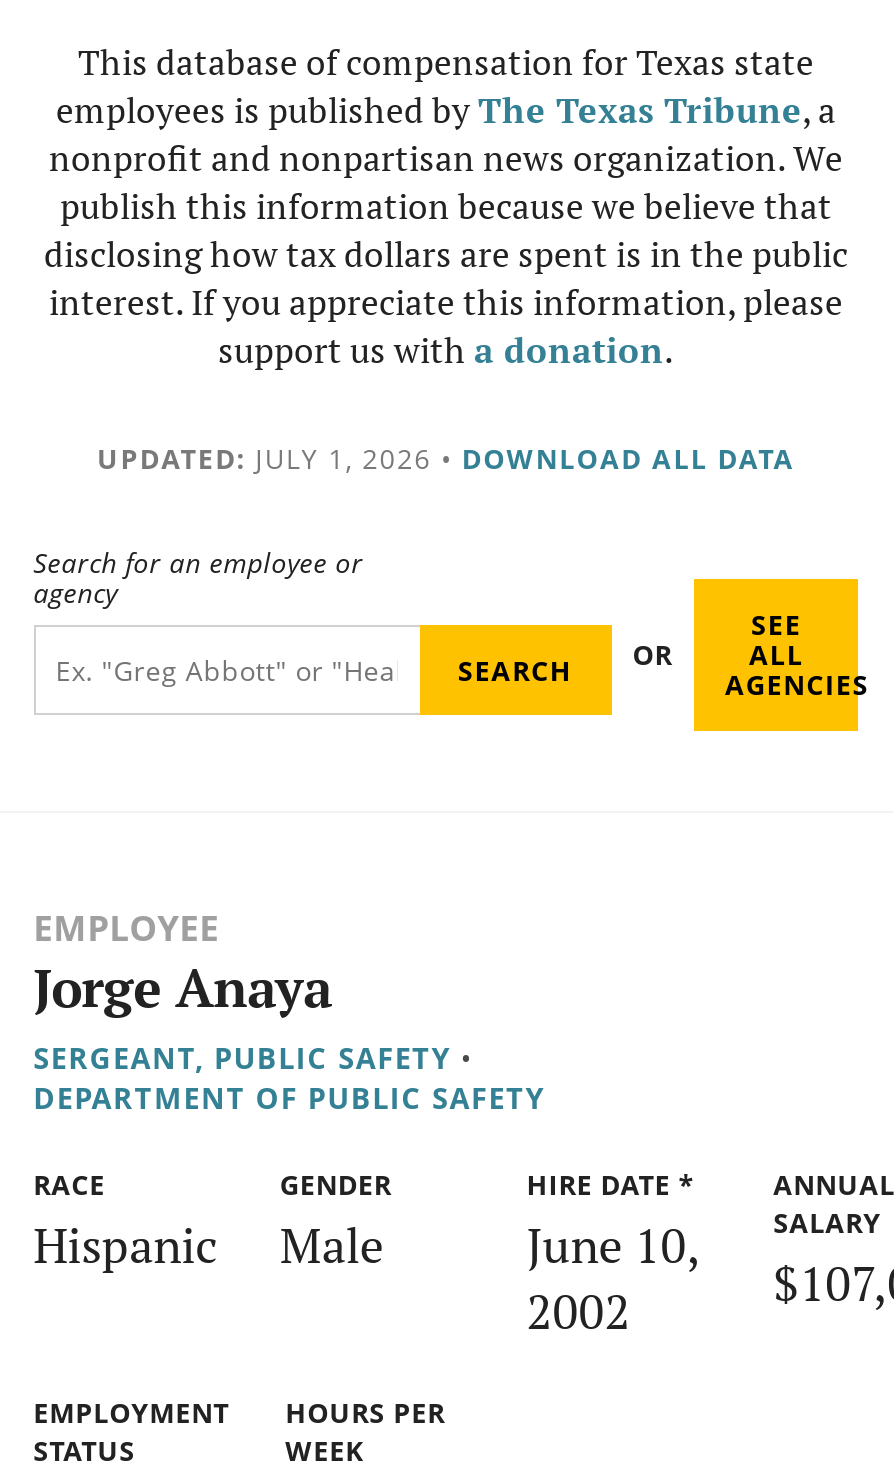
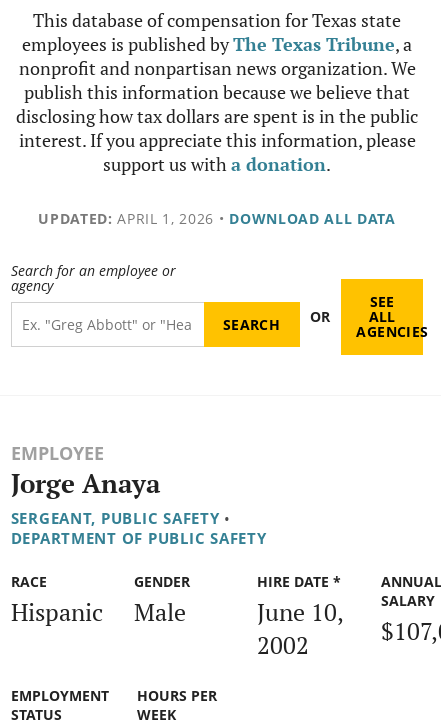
- UPDATED: JULY 1, 2026 • DOWNLOAD ALL DATA
+ UPDATED: APRIL 1, 2026 • DOWNLOAD ALL DATA
